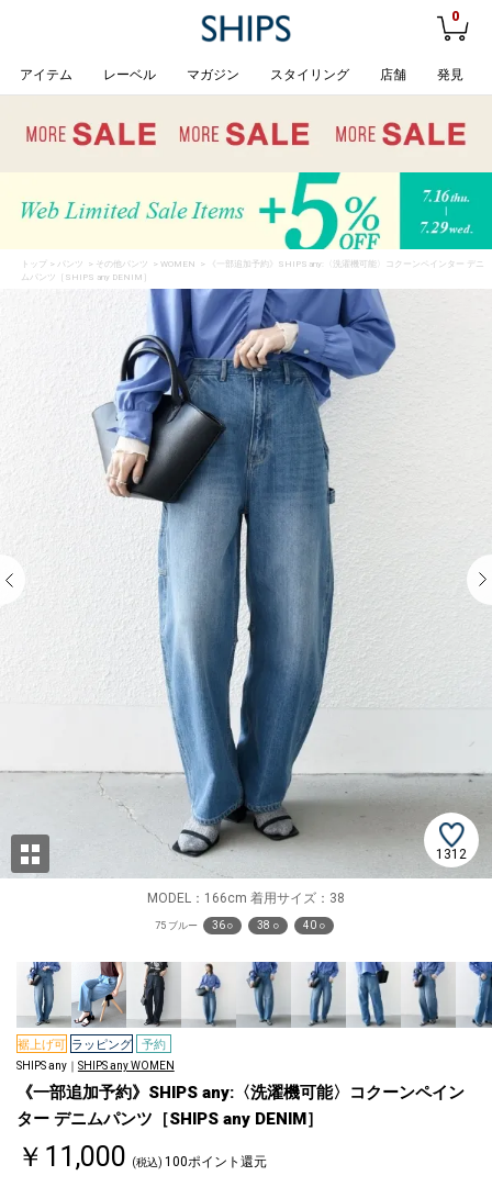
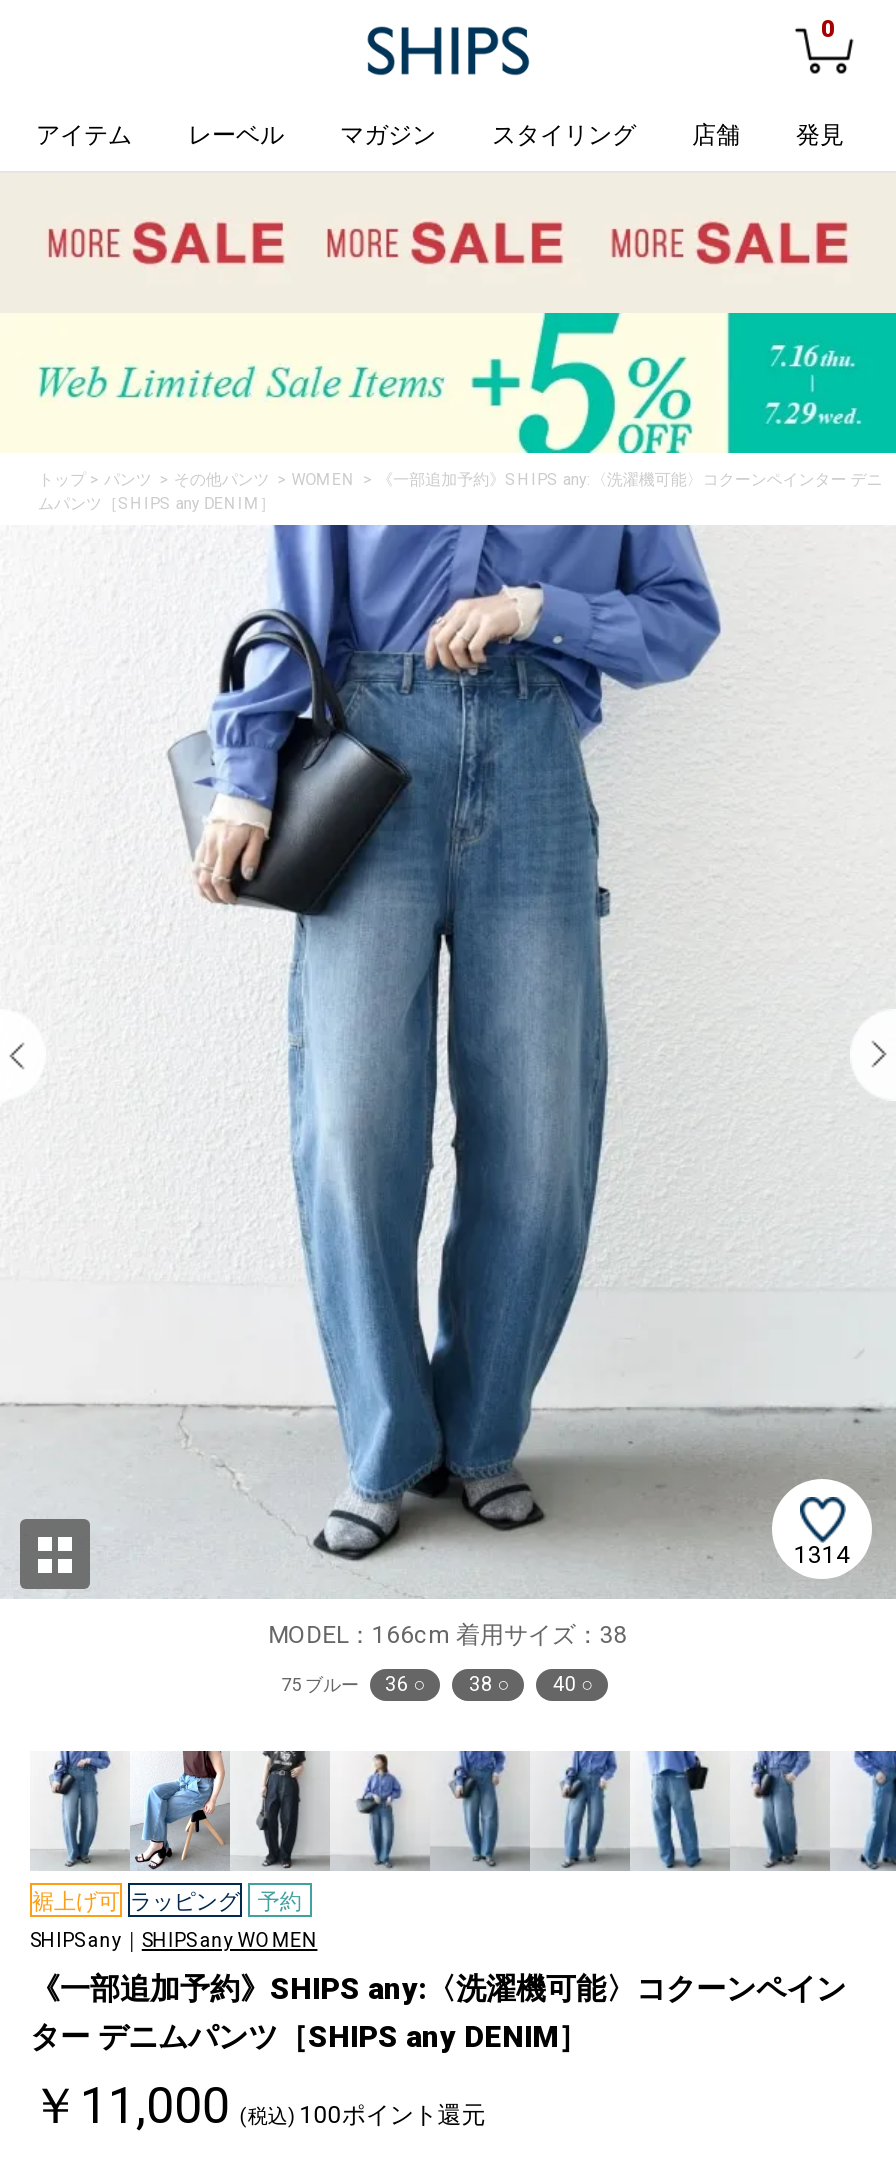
- 1312
+ 1314
